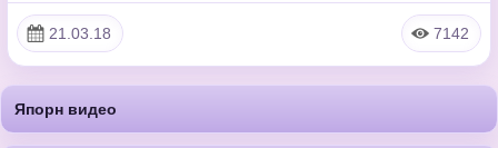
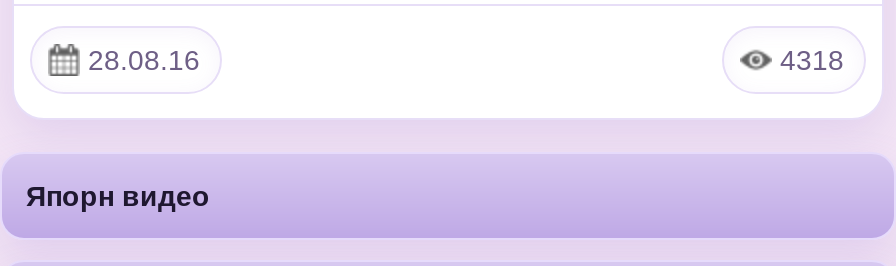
- 21.03.18
+ 28.08.16

- 7142
+ 4318
